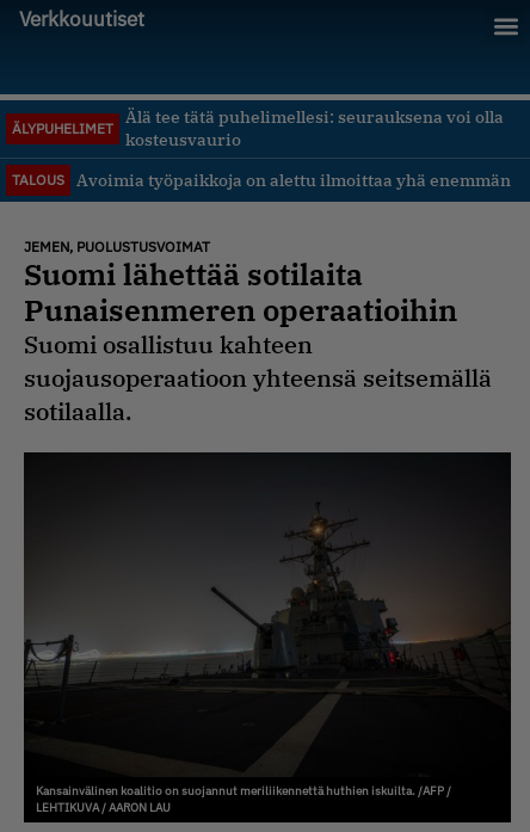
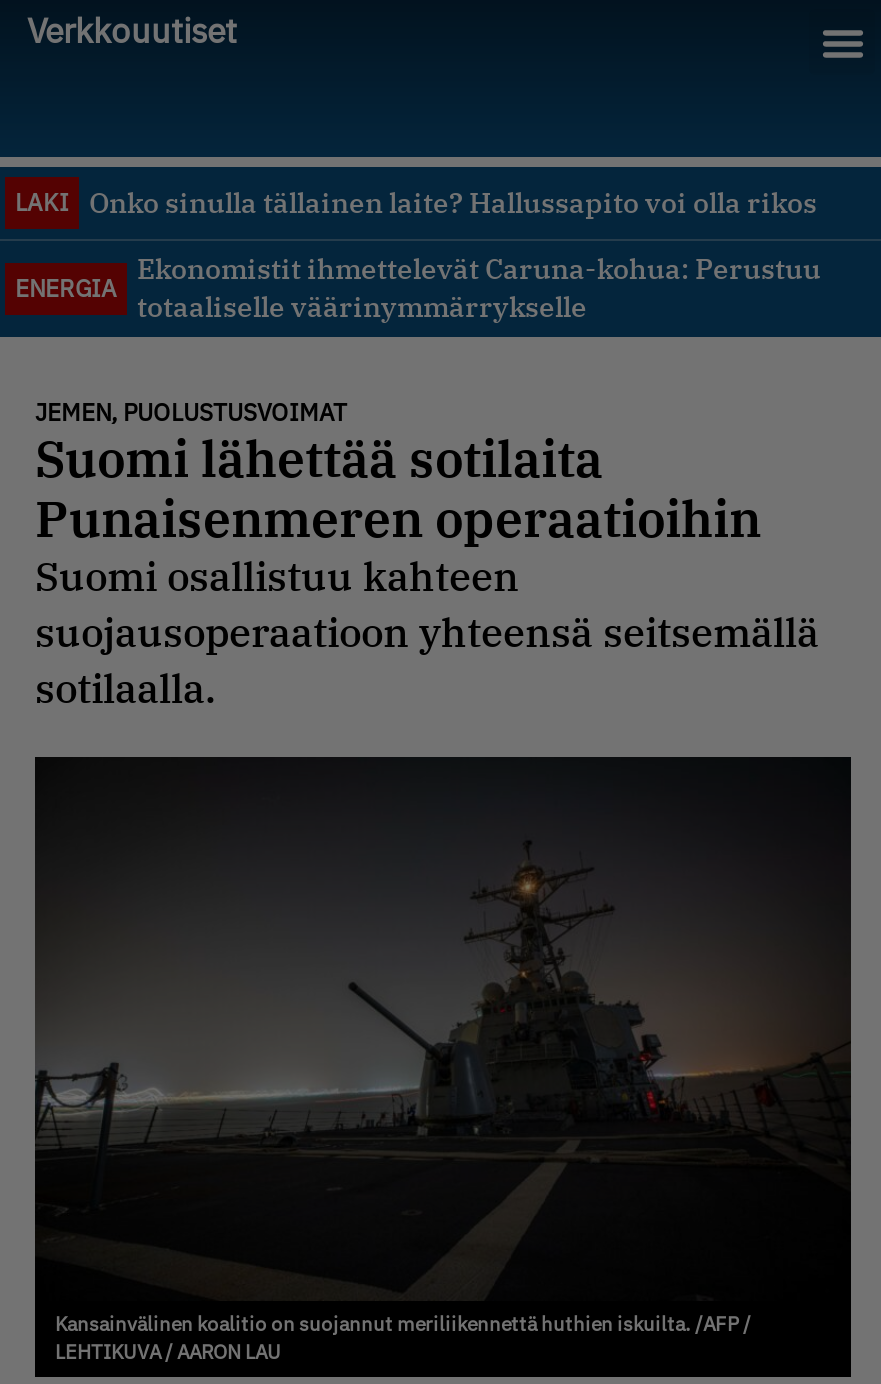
- Älä tee tätä puhelimellesi: seurauksena voi olla
- kosteusvaurio
+ ENERGIA

- ÄLYPUHELIMET
+ LAKI
+ Onko sinulla tällainen laite? Hallussapito voi olla rikos

- TALOUS
- Avoimia työpaikkoja on alettu ilmoittaa yhä enemmän
+ Ekonomistit ihmettelevät Caruna-kohua: Perustuu
+ totaaliselle väärinymmärrykselle
